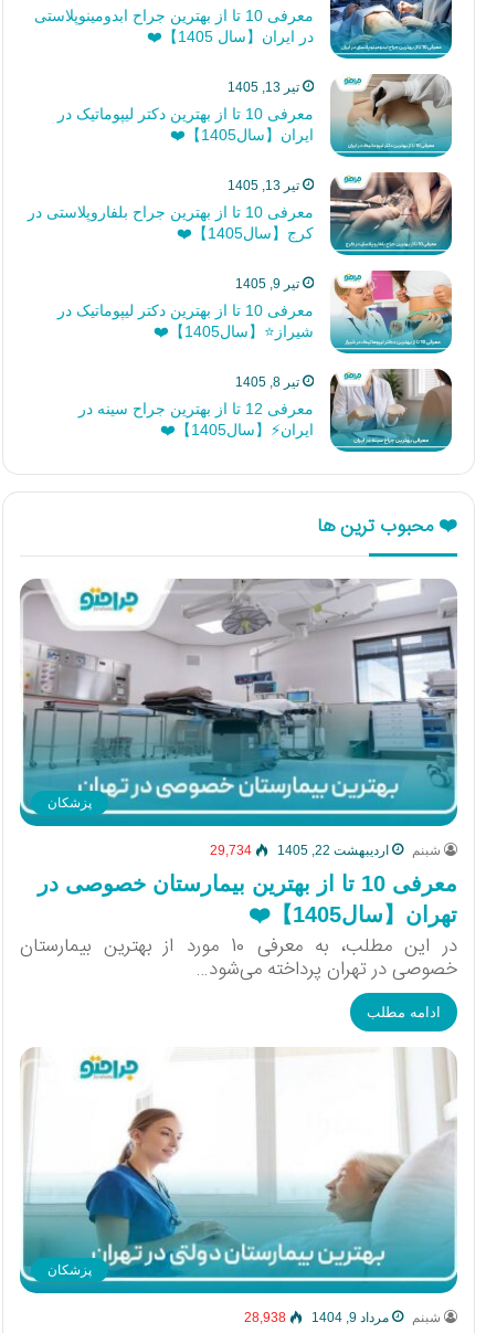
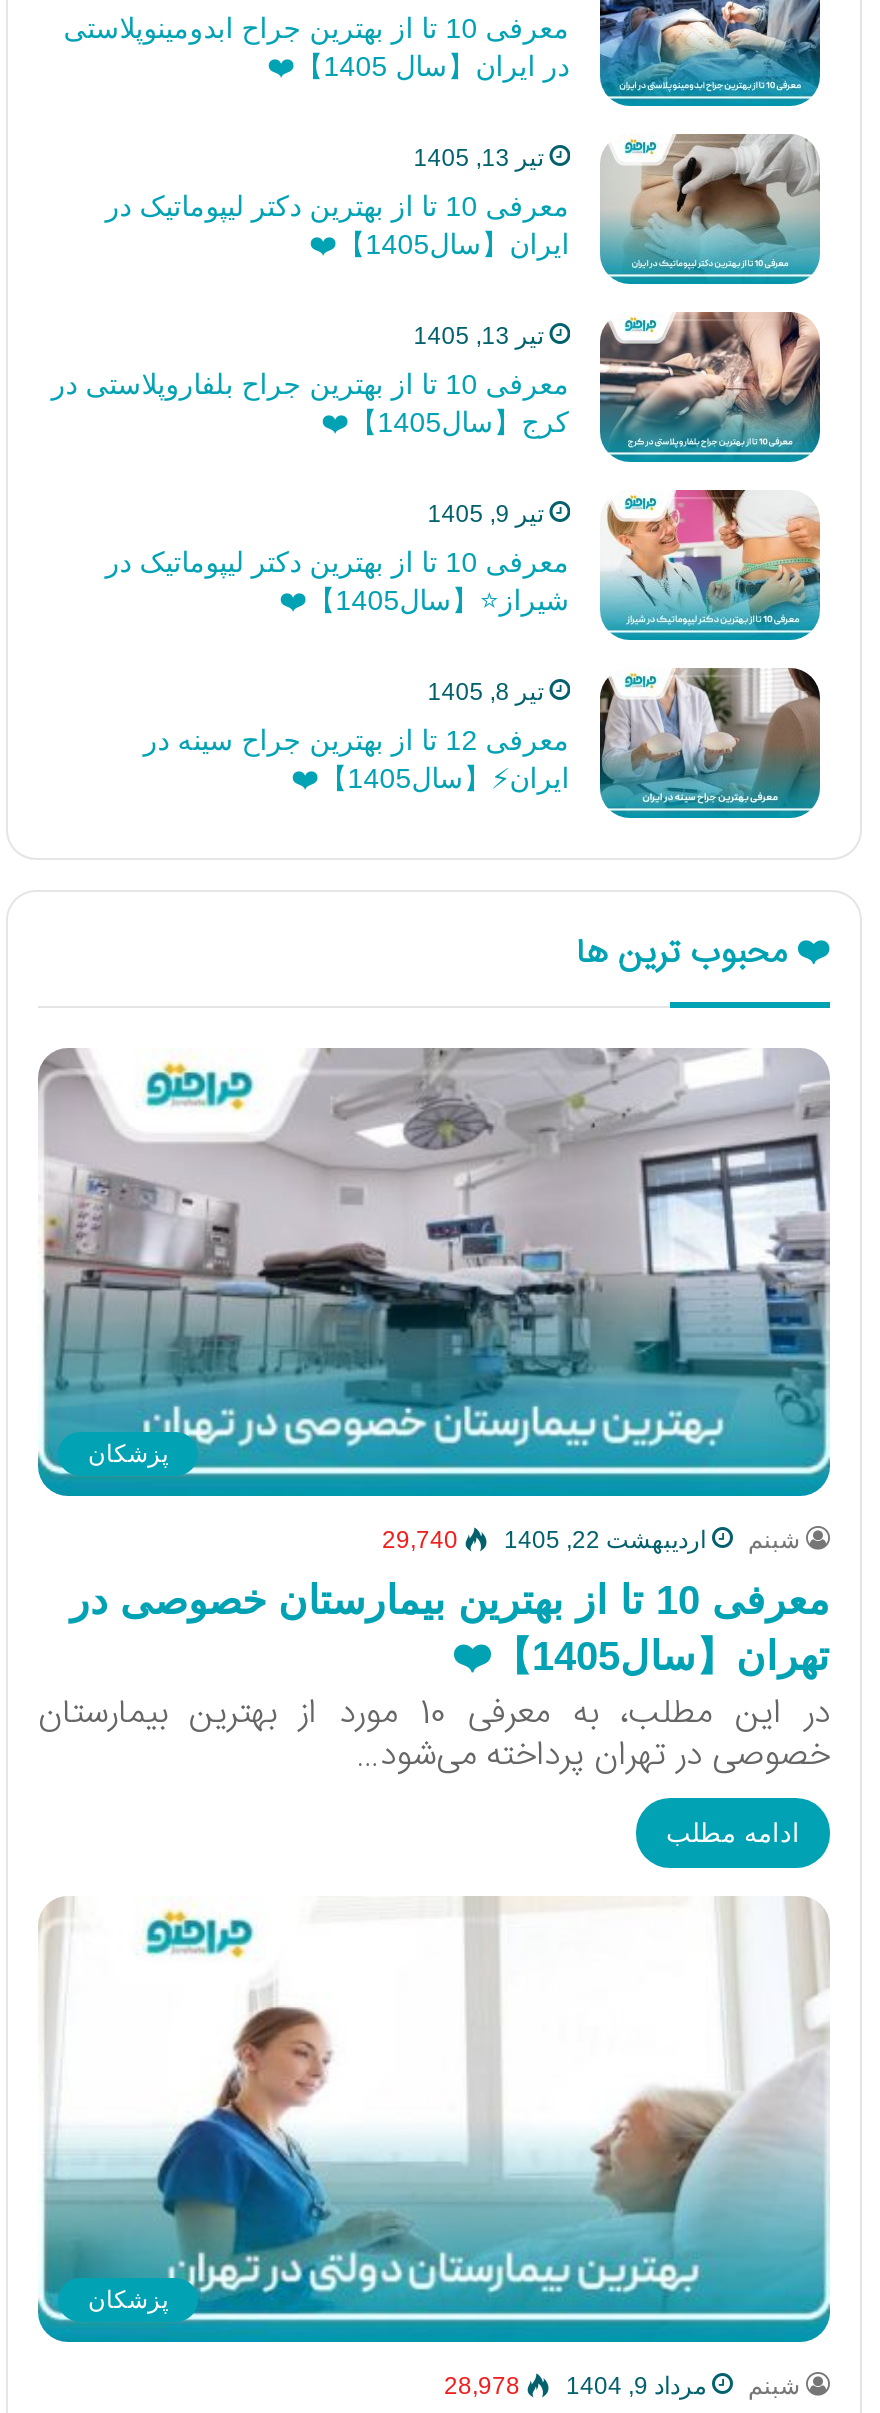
- 29,734
+ 29,740

- 28,938
+ 28,978
